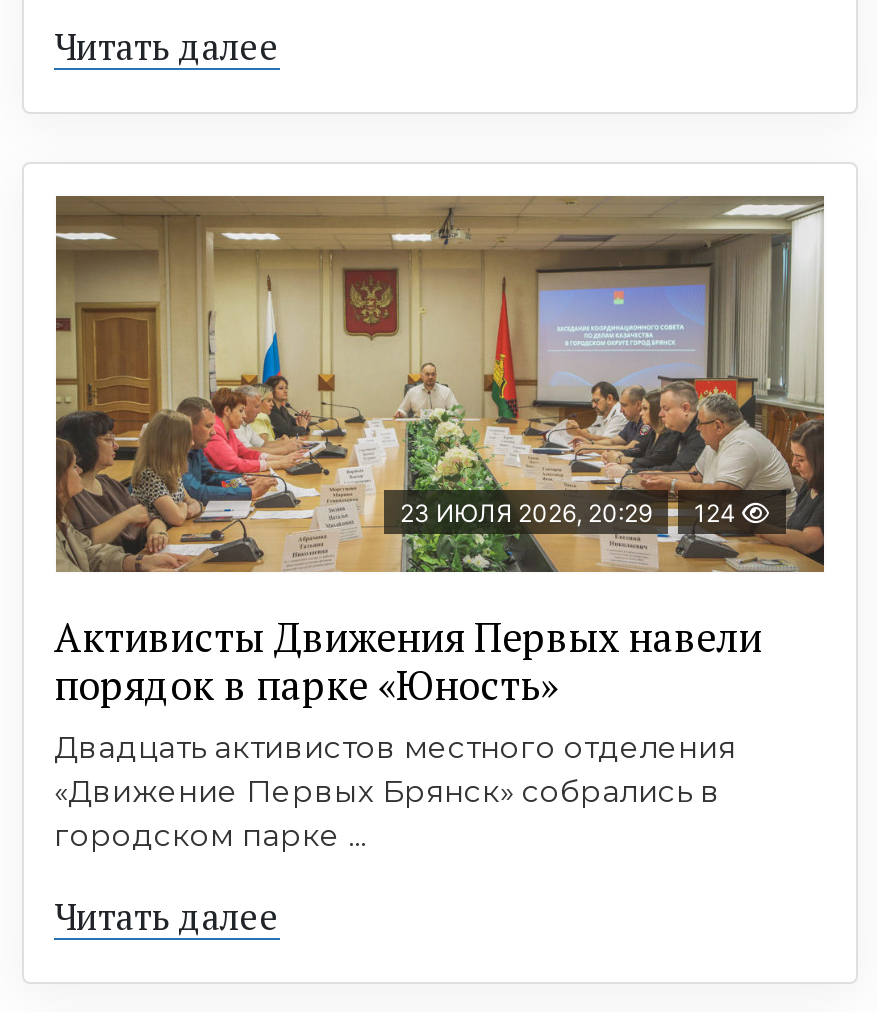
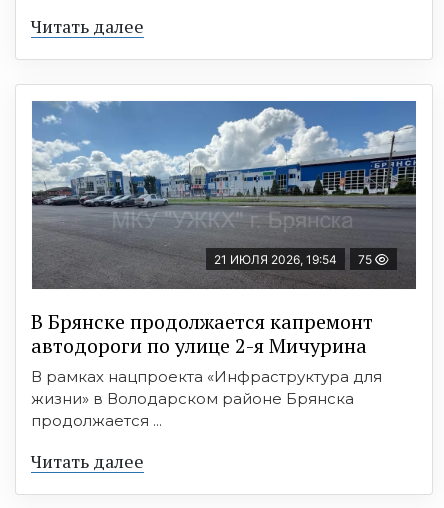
- [image]
- 23 ИЮЛЯ 2026, 20:29
- 124
+ [image]
+ 21 ИЮЛЯ 2026, 19:54
+ 75

- Активисты Движения Первых навели
- порядок в парке «Юность»
- Двадцать активистов местного отделения
- «Движение Первых Брянск» собрались в
- городском парке ...
+ В Брянске продолжается капремонт
+ автодороги по улице 2-я Мичурина
+ В рамках нацпроекта «Инфраструктура для
+ жизни» в Володарском районе Брянска
+ продолжается ...
